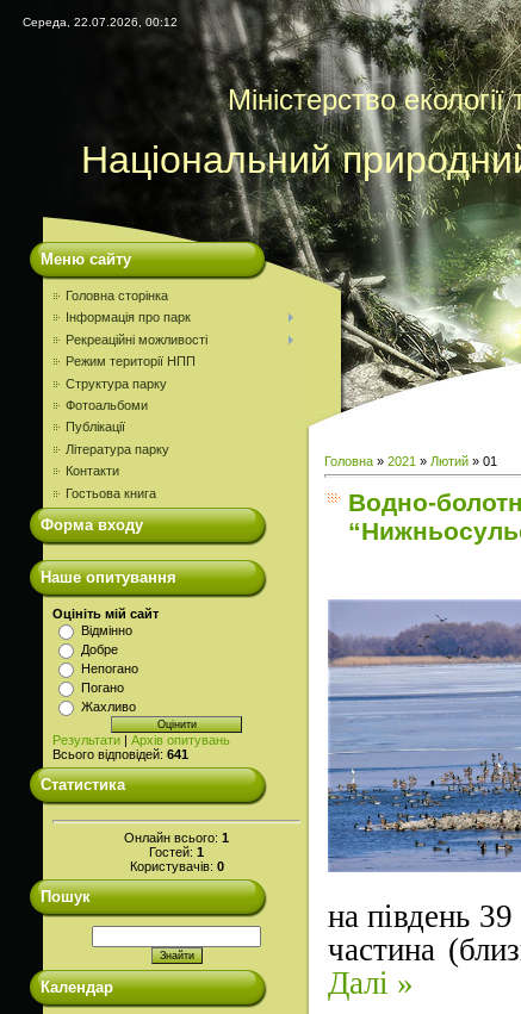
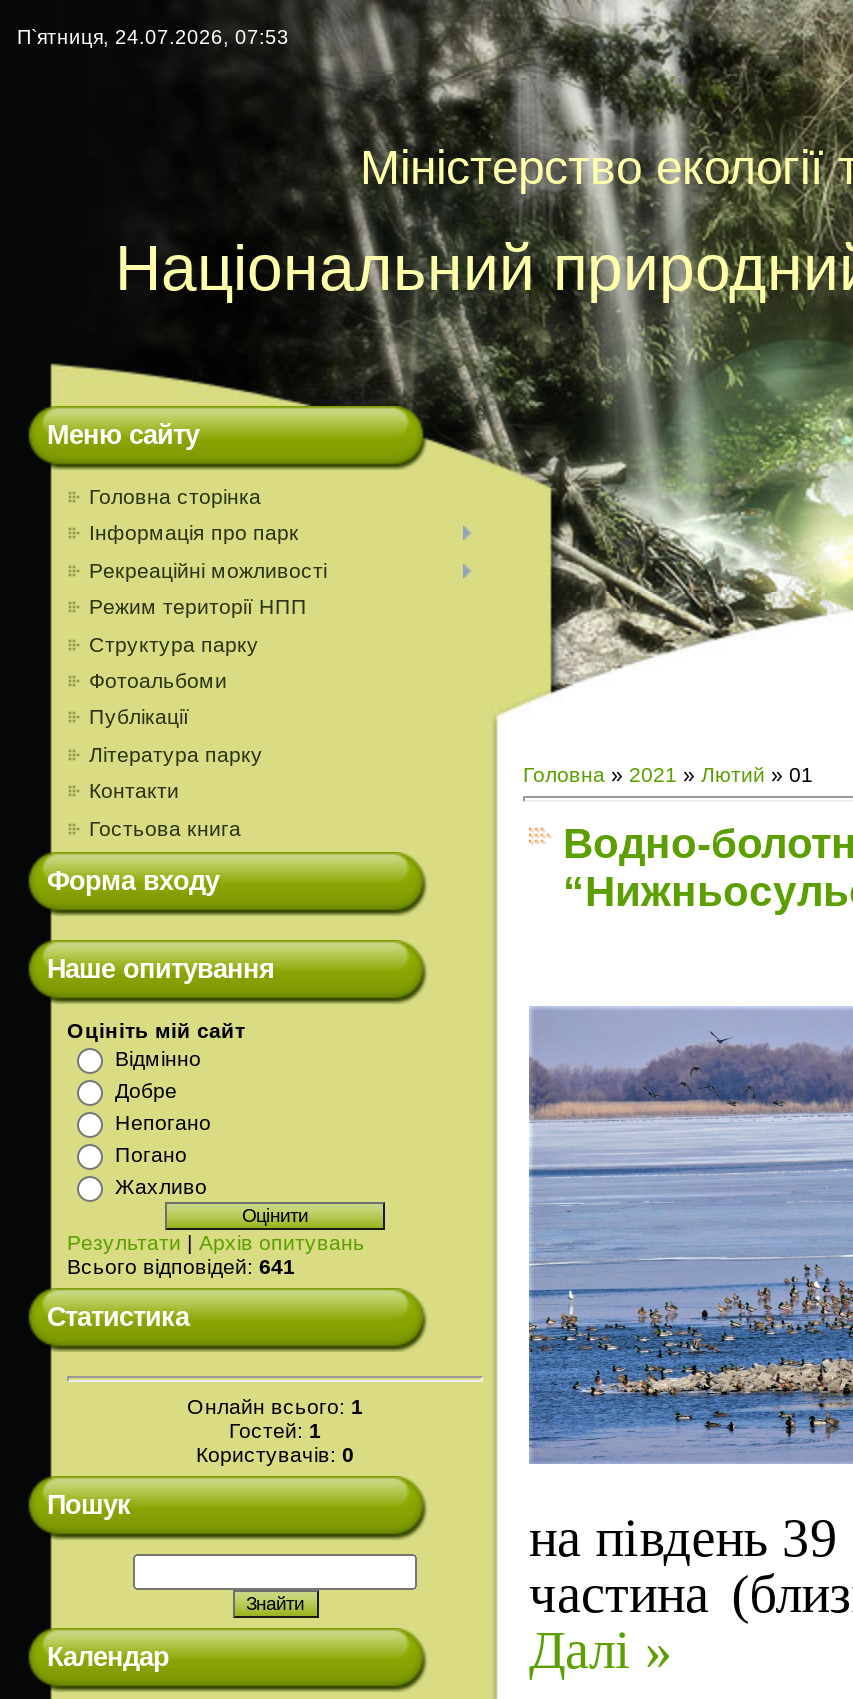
- Середа, 22.07.2026, 00:12
+ П`ятниця, 24.07.2026, 07:53
